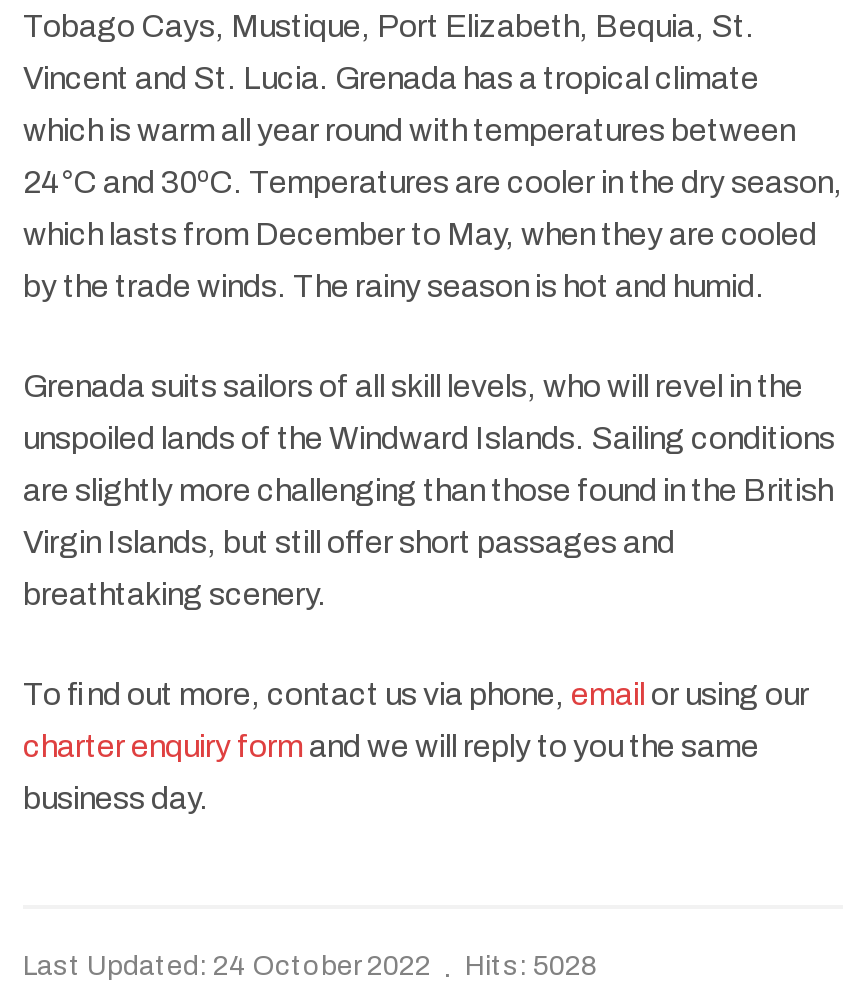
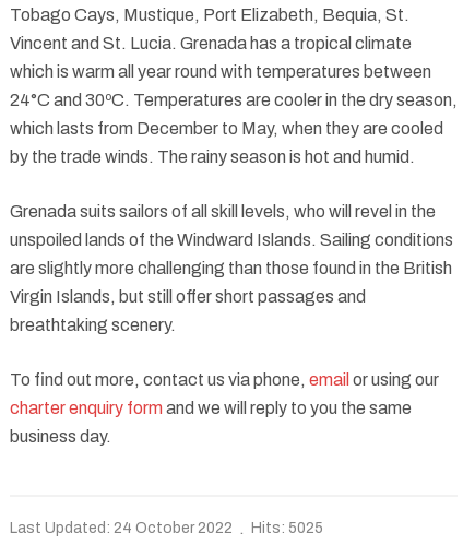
- Last Updated: 24 October 2022 Hits: 5028
+ Last Updated: 24 October 2022 Hits: 5025
